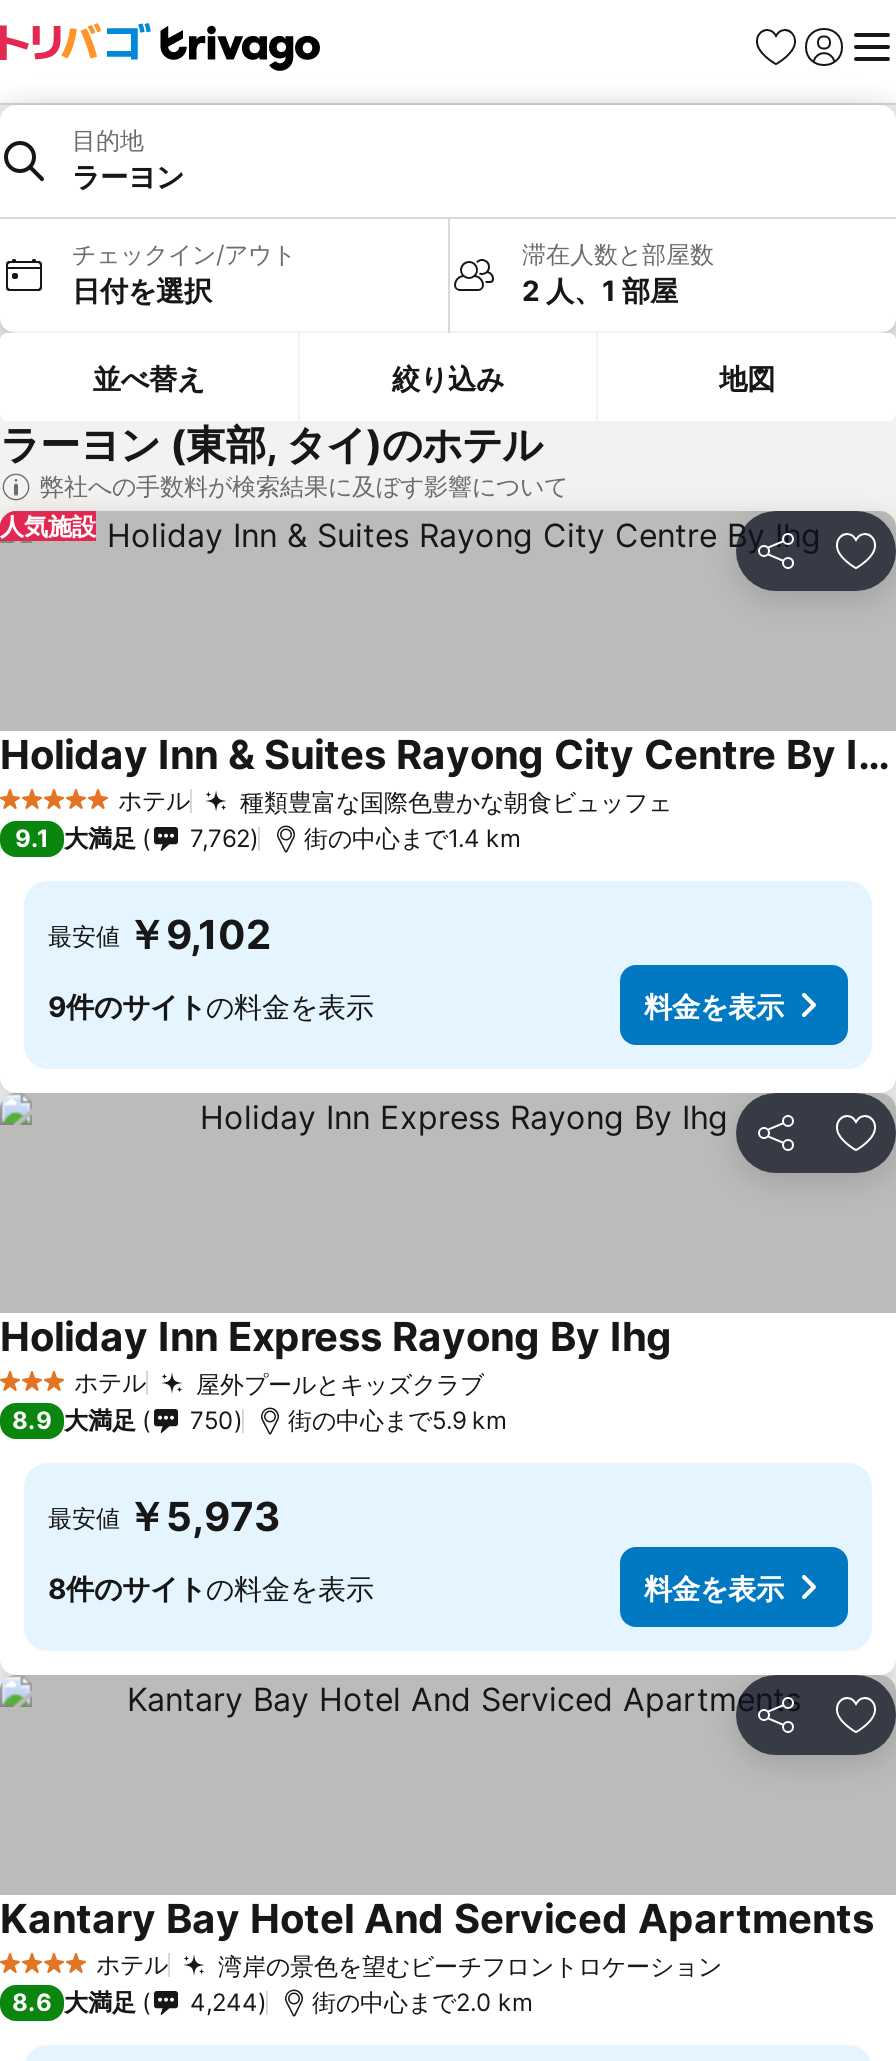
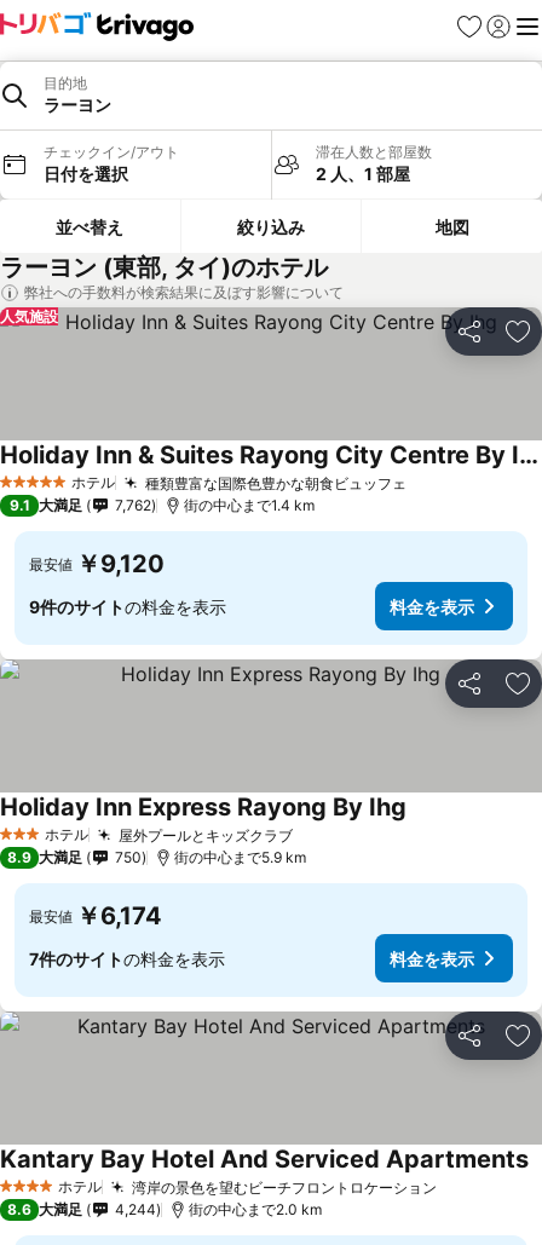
- 最安値 ￥9,102
+ 最安値 ￥9,120

- 最安値 ￥5,973
+ 最安値 ￥6,174

- 8件のサイトの料金を表示
+ 7件のサイトの料金を表示
